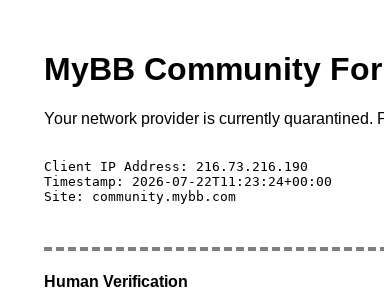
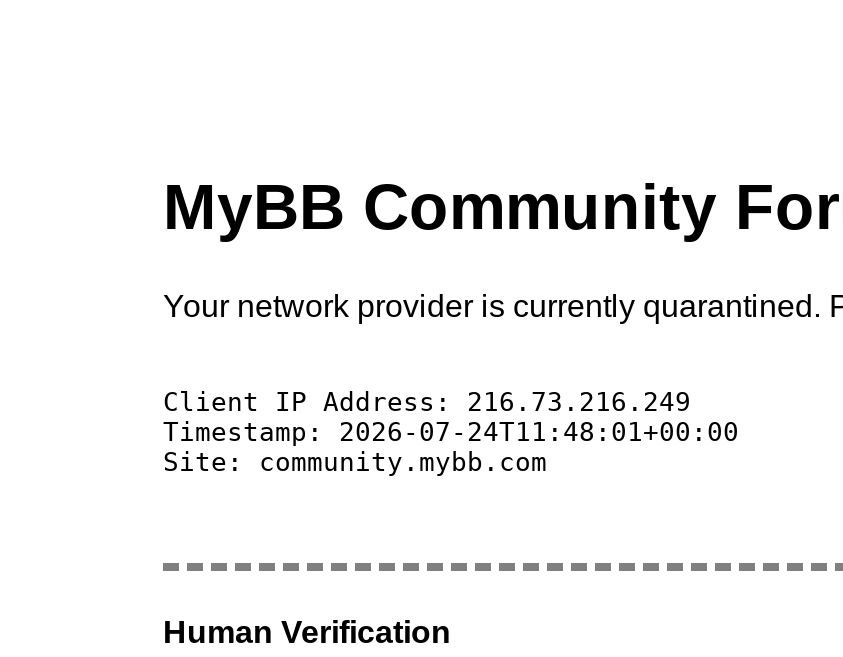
- Client IP Address: 216.73.216.190
+ Client IP Address: 216.73.216.249

- Timestamp: 2026-07-22T11:23:24+00:00
+ Timestamp: 2026-07-24T11:48:01+00:00
